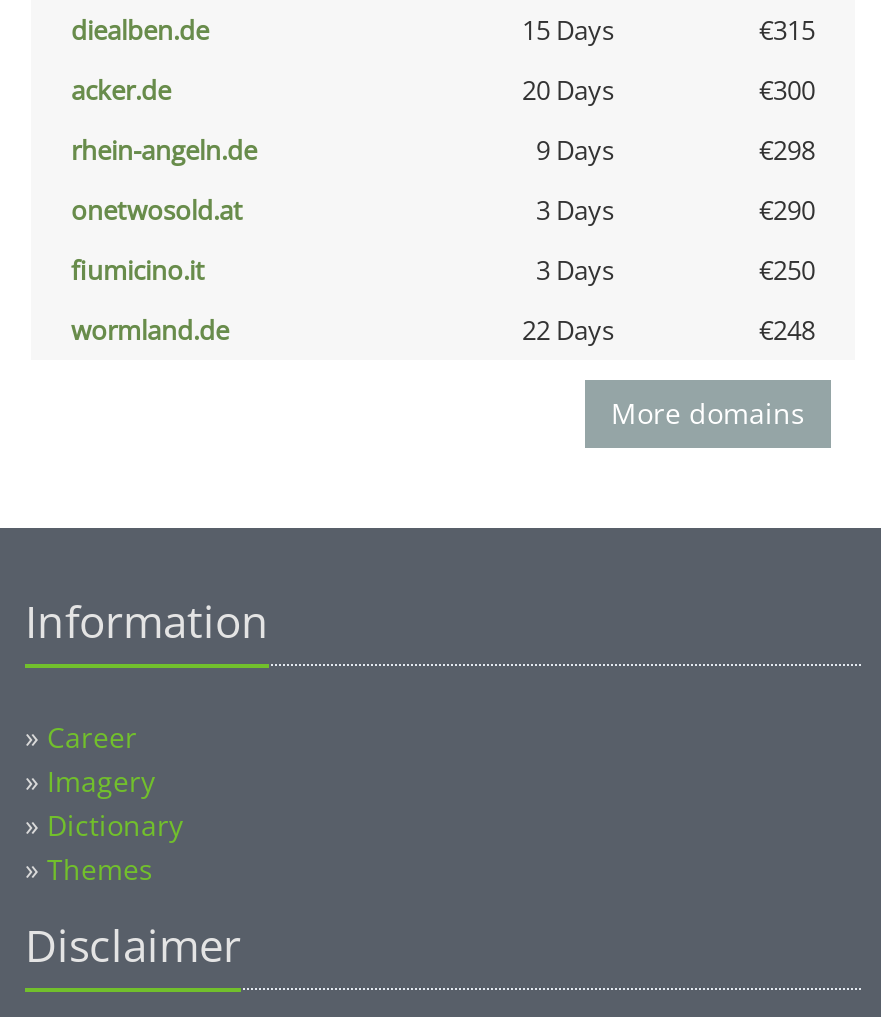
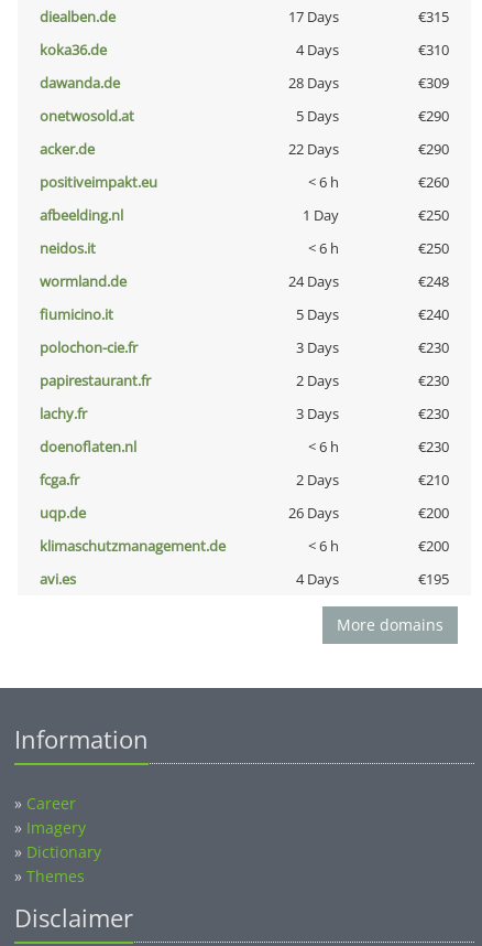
- 15 Days
+ 17 Days

- acker.de
- 20 Days
- €300
+ koka36.de
+ 4 Days
+ €310

- rhein-angeln.de
- 9 Days
- €298
+ dawanda.de
+ 28 Days
+ €309

- 3 Days
+ 5 Days

- fiumicino.it
- 3 Days
+ acker.de
+ 22 Days
+ €290
+ positiveimpakt.eu
+ < 6 h
+ €260
+ afbeelding.nl
+ 1 Day
+ €250
+ neidos.it
+ < 6 h

- 22 Days
+ 24 Days

+ fiumicino.it
+ 5 Days
+ €240
+ polochon-cie.fr
+ 3 Days
+ €230
+ papirestaurant.fr
+ 2 Days
+ €230
+ lachy.fr
+ 3 Days
+ €230
+ doenoflaten.nl
+ < 6 h
+ €230
+ fcga.fr
+ 2 Days
+ €210
+ uqp.de
+ 26 Days
+ €200
+ klimaschutzmanagement.de
+ < 6 h
+ €200
+ avi.es
+ 4 Days
+ €195
